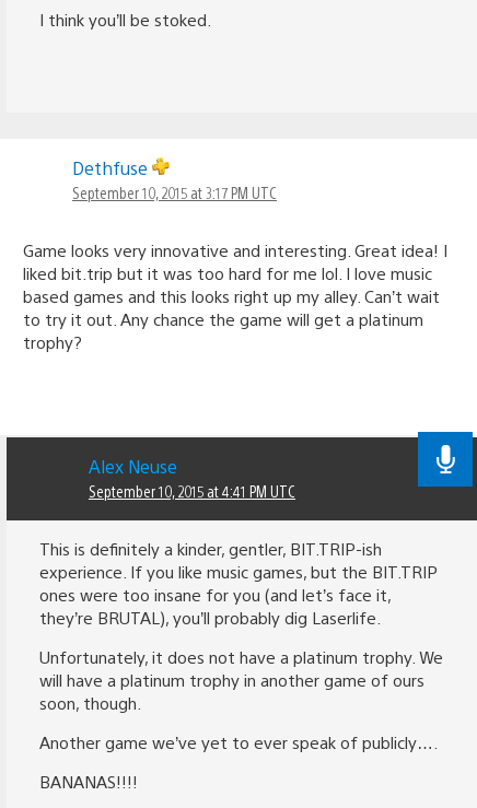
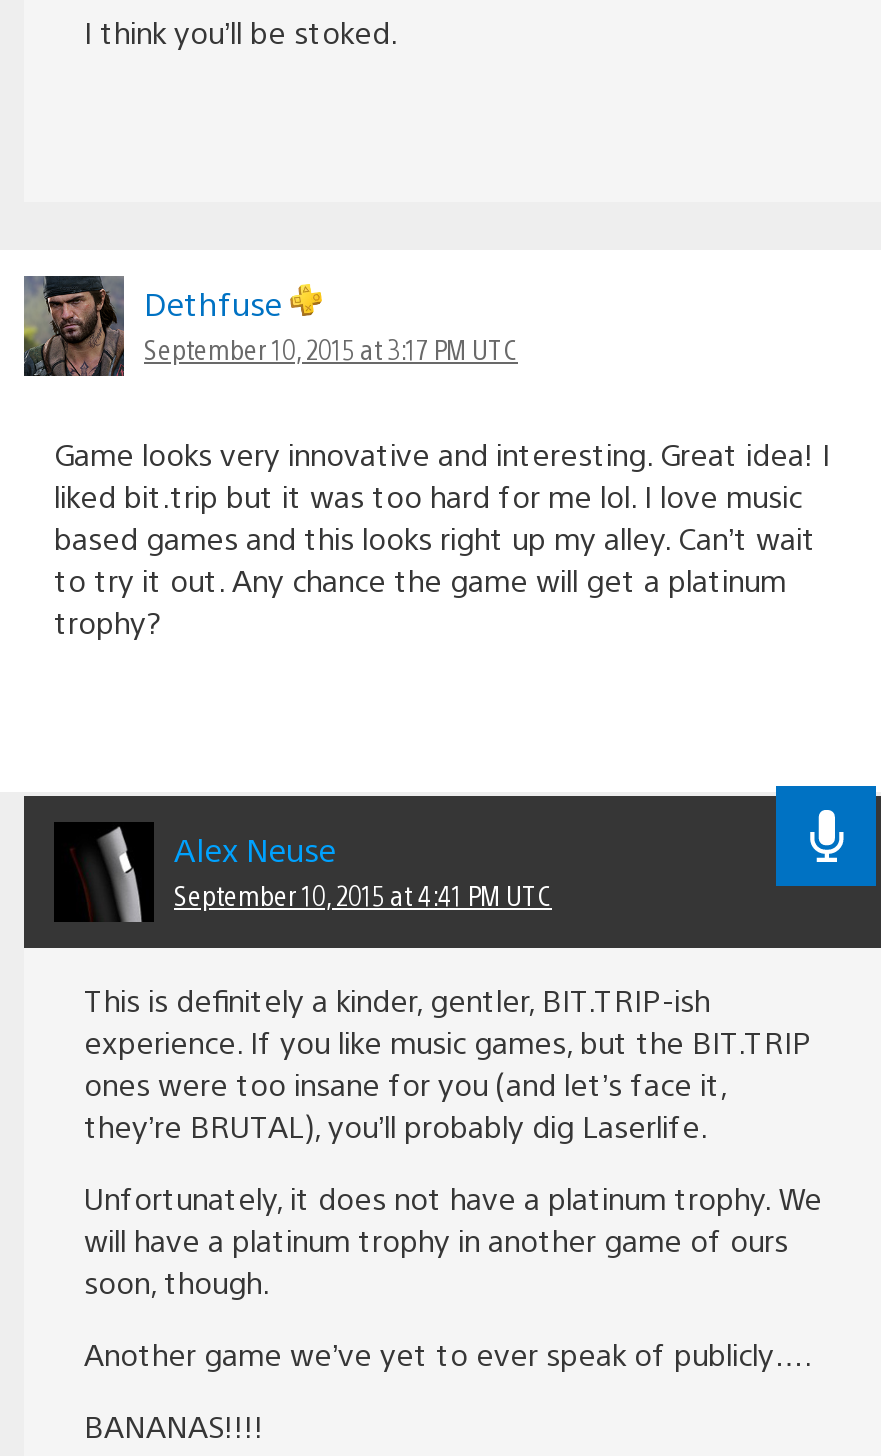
+ [image]

+ [image]
